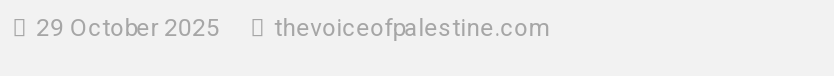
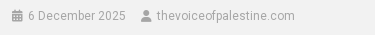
- 29 October 2025
+ 6 December 2025
